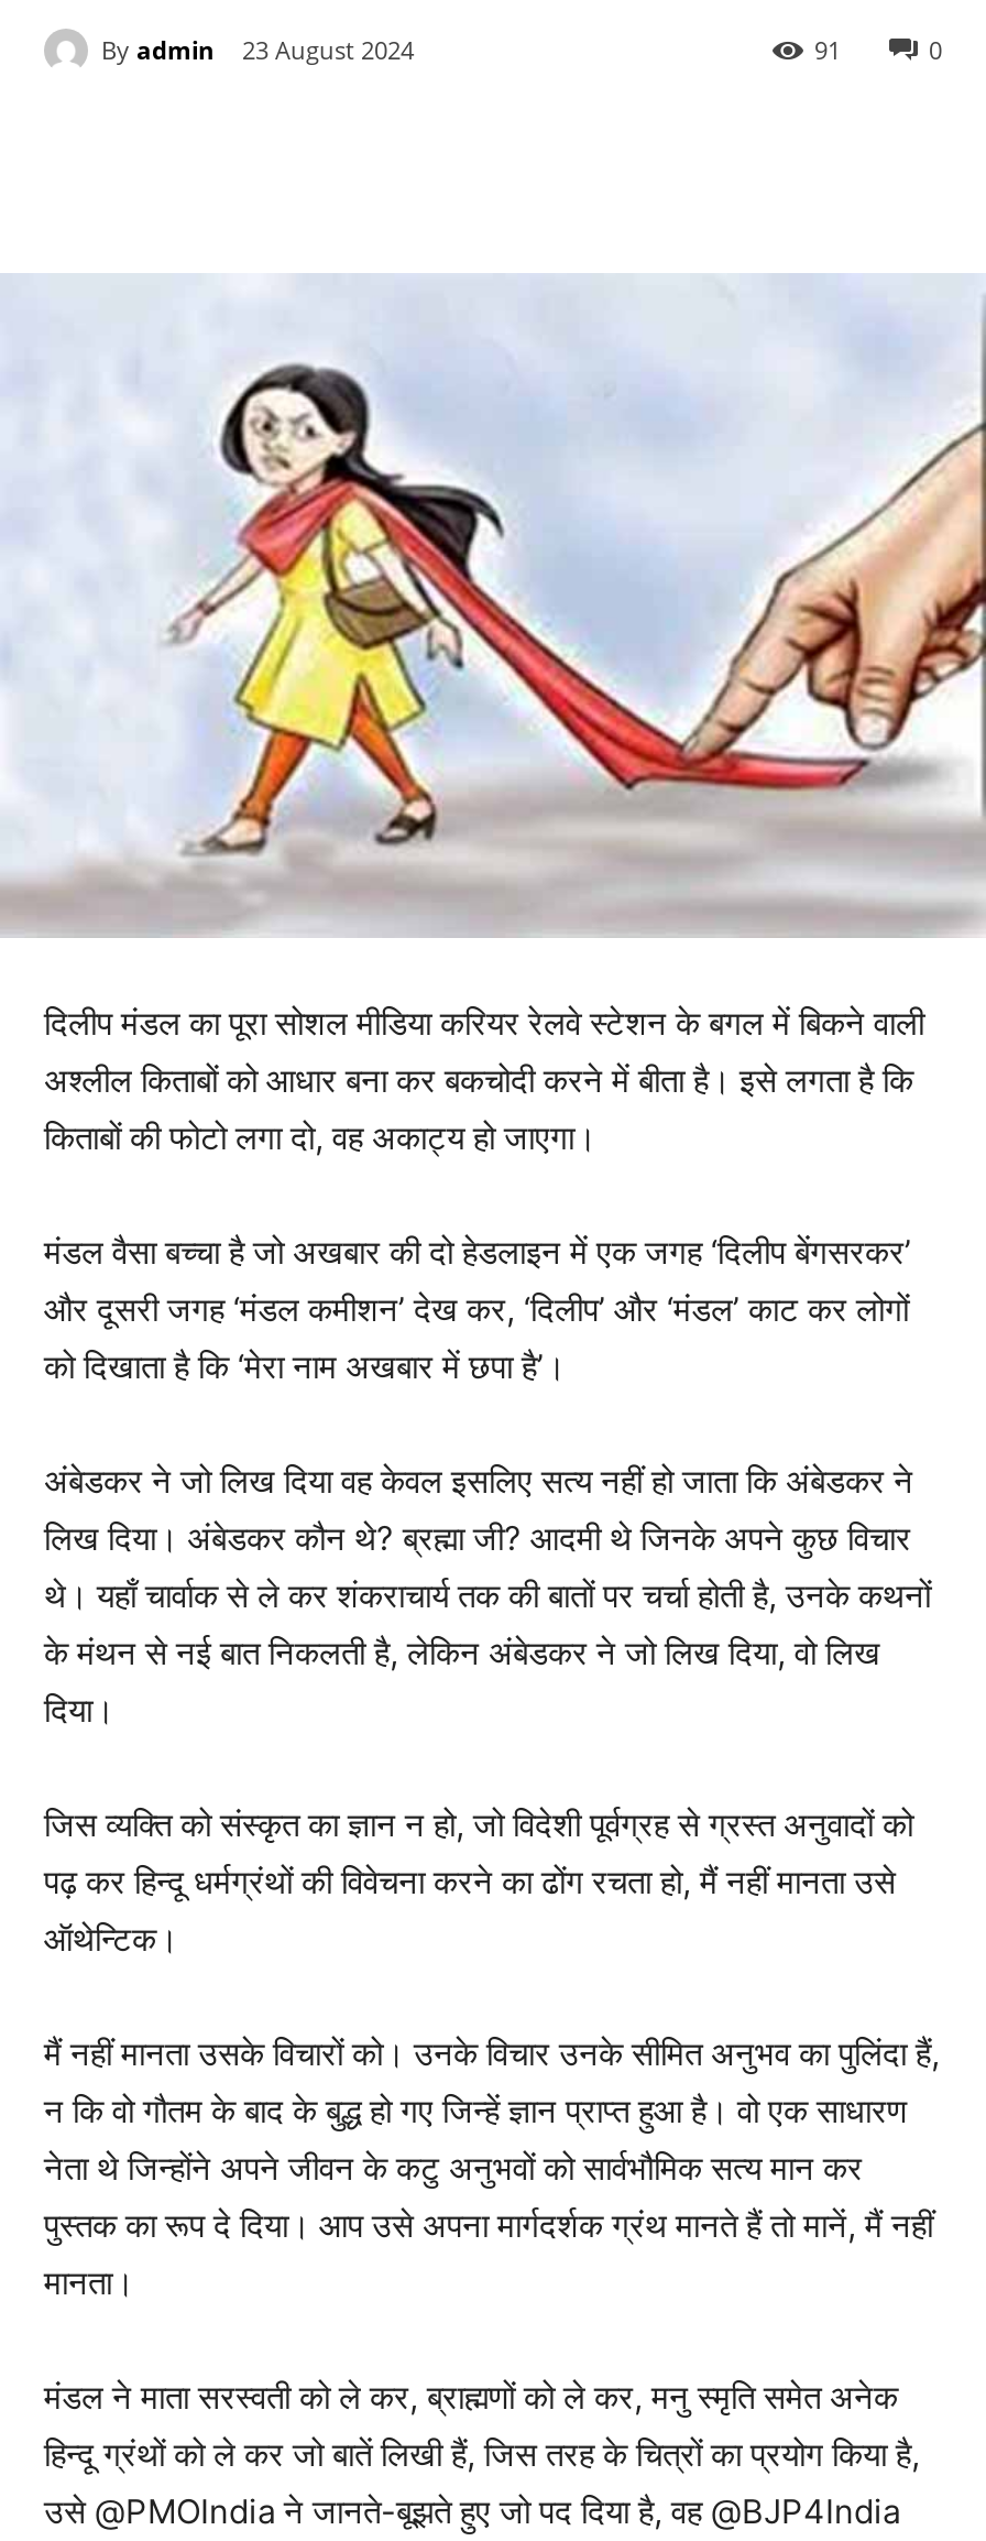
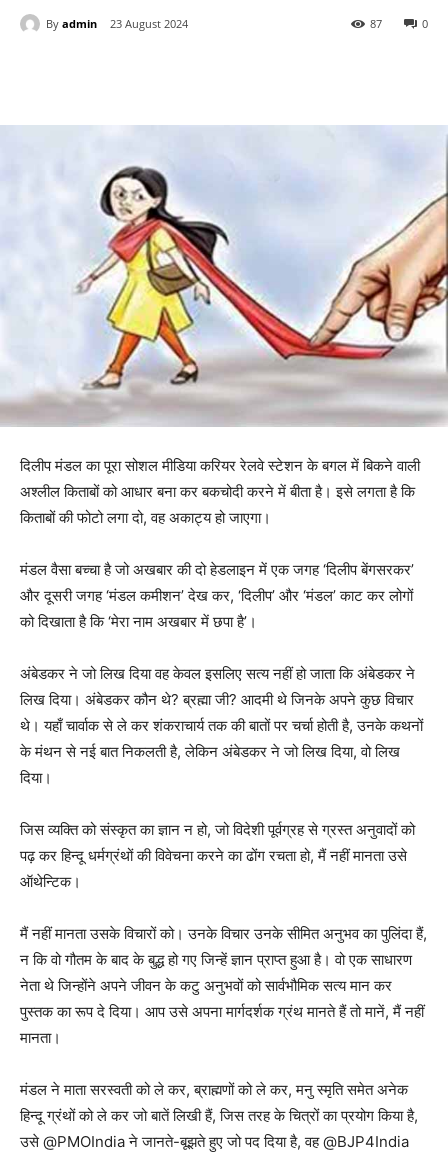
- 91
+ 87
